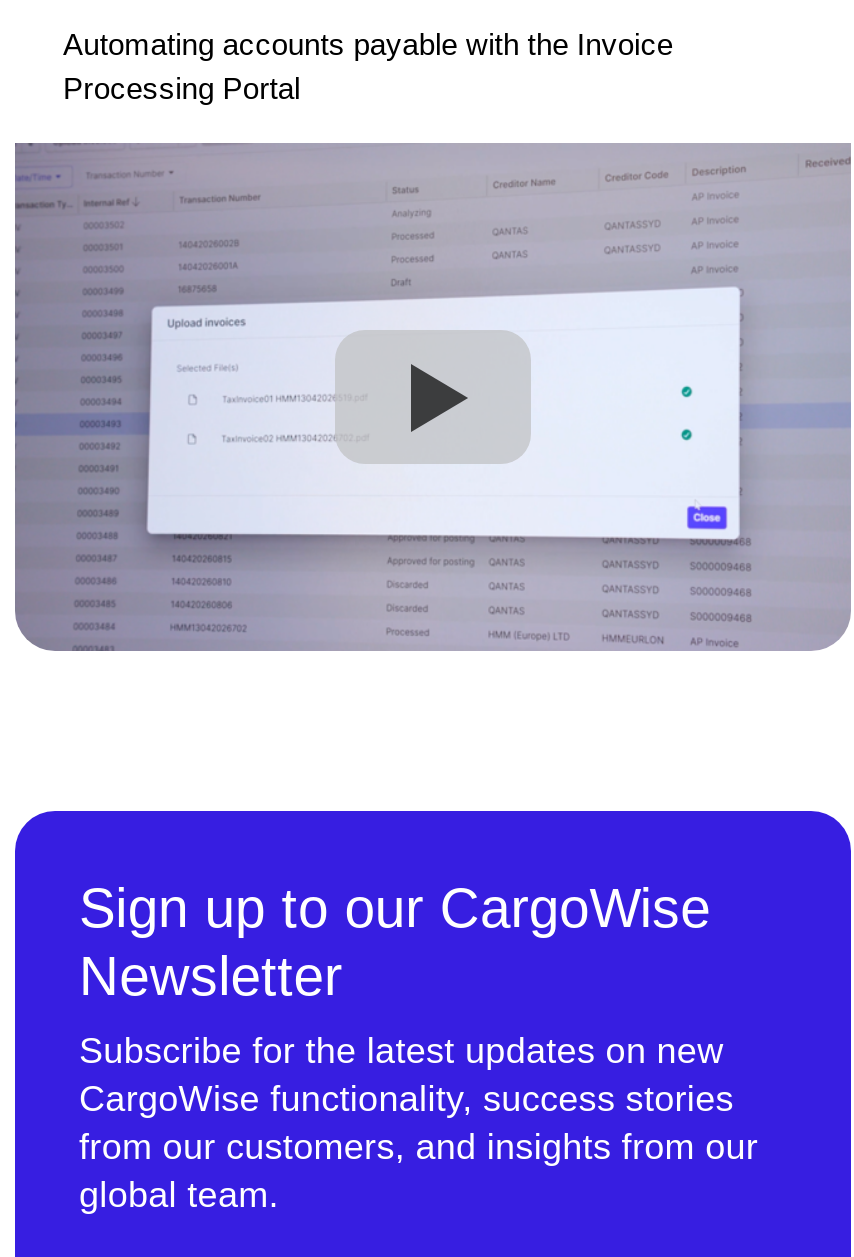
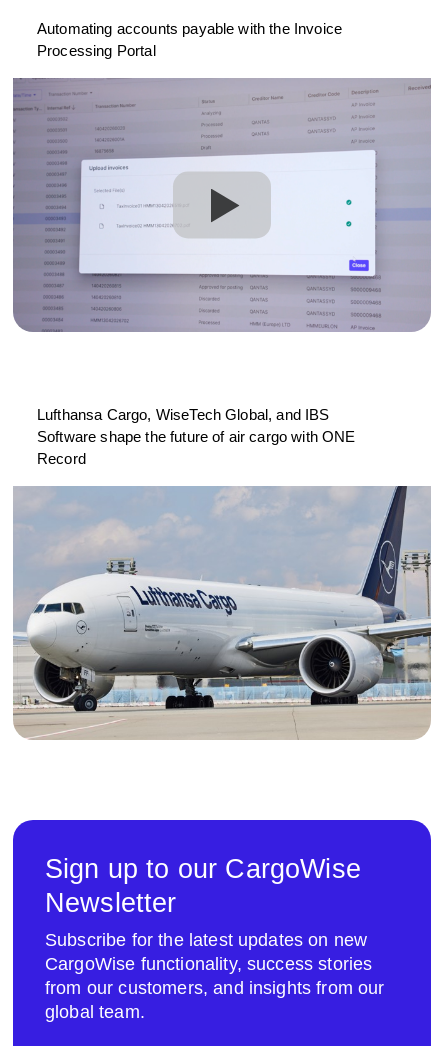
+ [image]

+ Lufthansa Cargo, WiseTech Global, and IBS
+ Software shape the future of air cargo with ONE
+ Record
